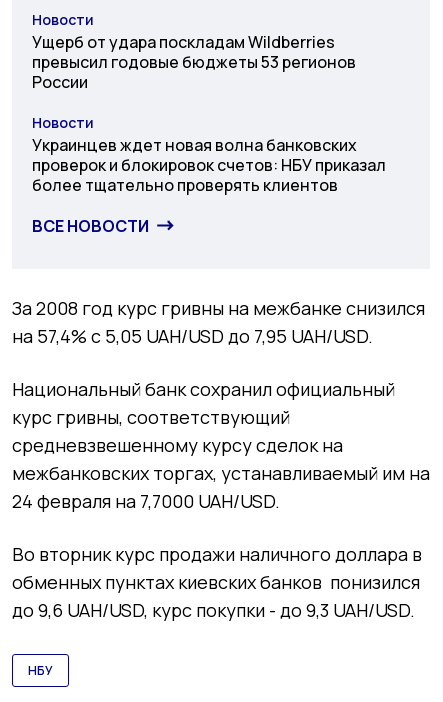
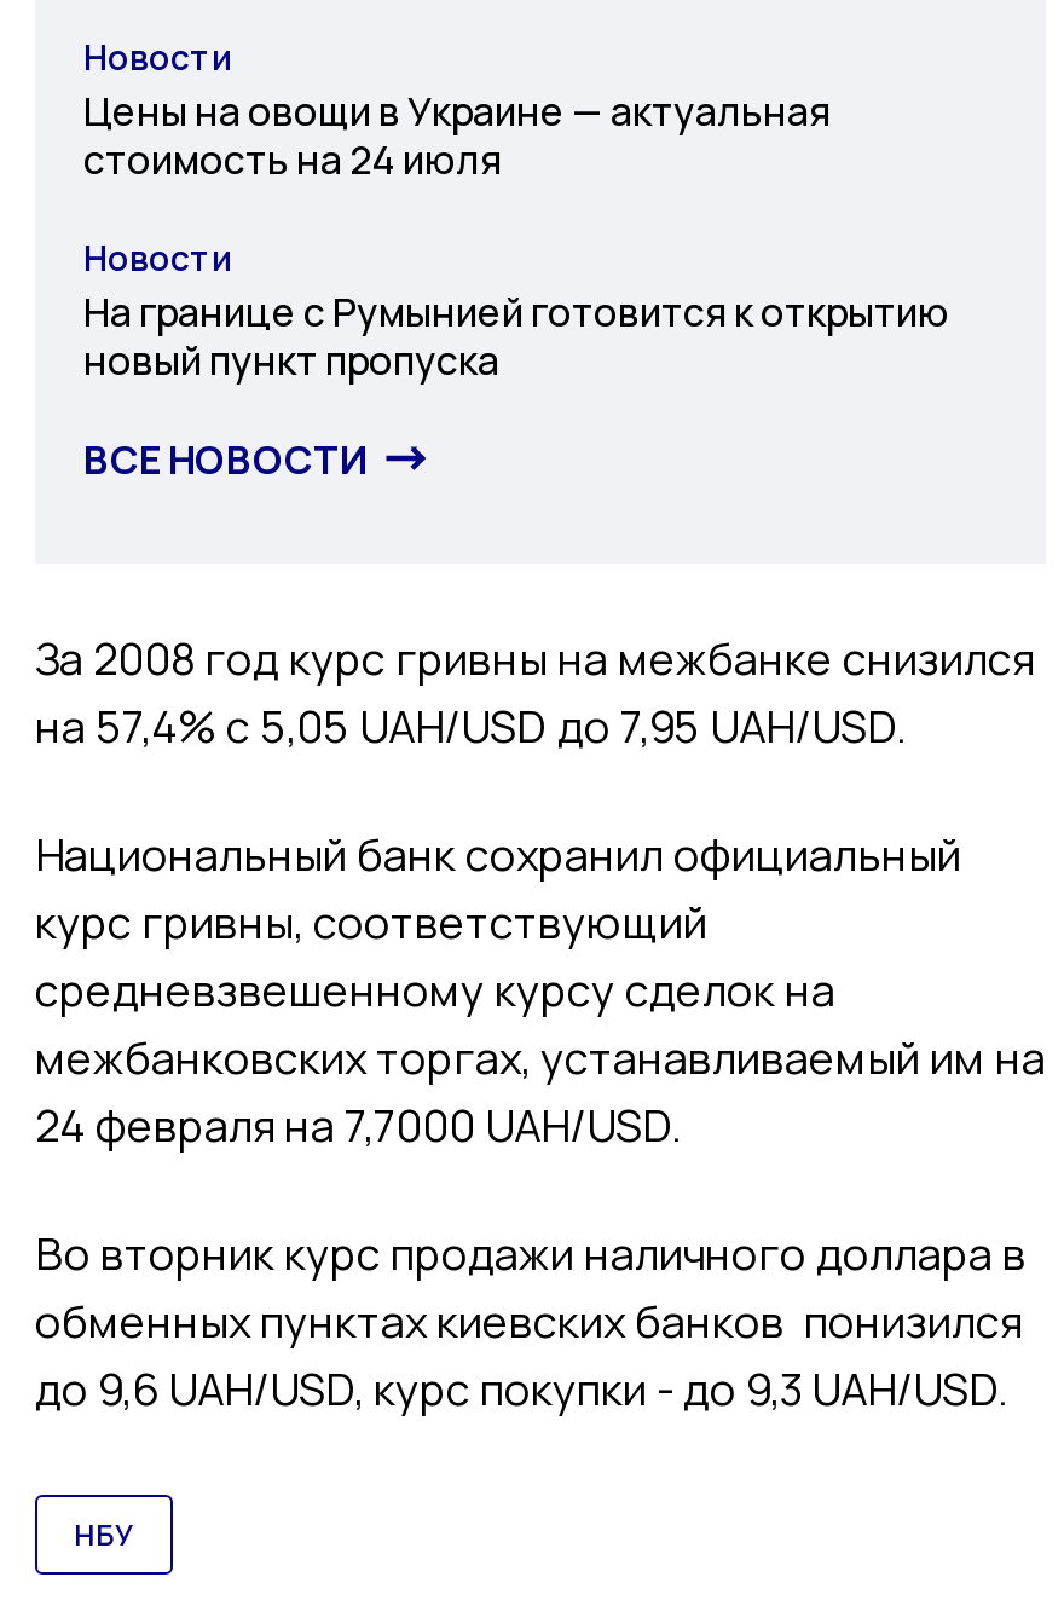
- Ущерб от удара поскладам Wildberries
- превысил годовые бюджеты 53 регионов
- России
+ Цены на овощи в Украине — актуальная
+ стоимость на 24 июля

- Украинцев ждет новая волна банковских
- проверок и блокировок счетов: НБУ приказал
- более тщательно проверять клиентов
+ На границе с Румынией готовится к открытию
+ новый пункт пропуска
